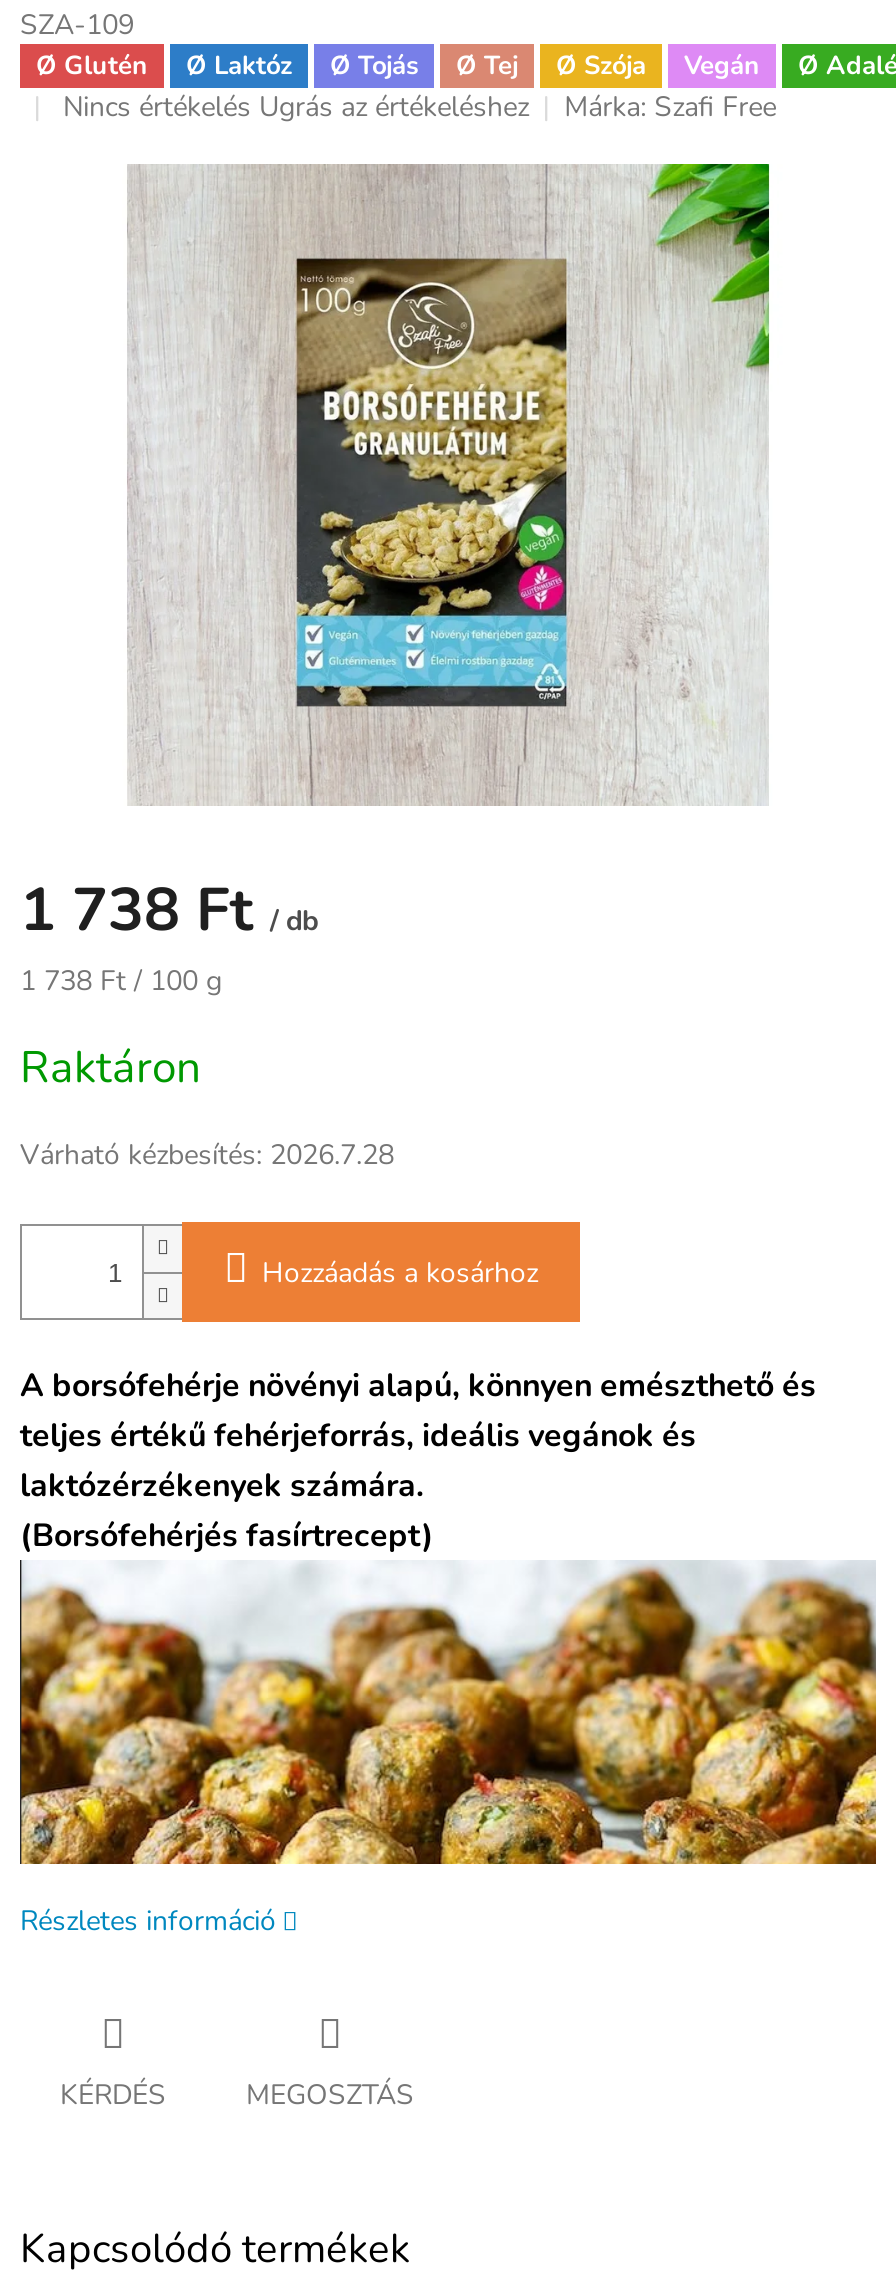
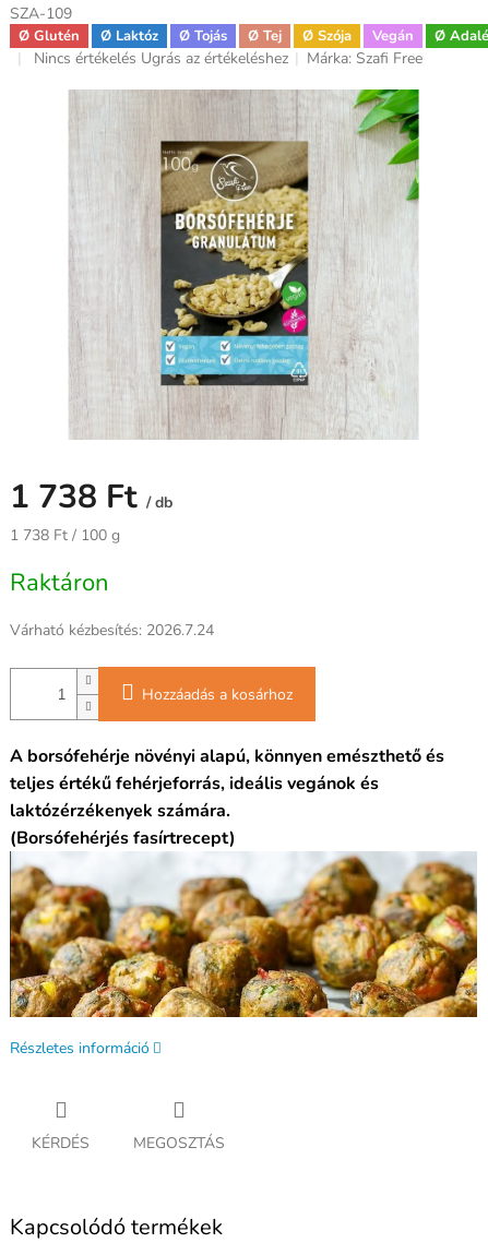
- Várható kézbesítés: 2026.7.28
+ Várható kézbesítés: 2026.7.24
